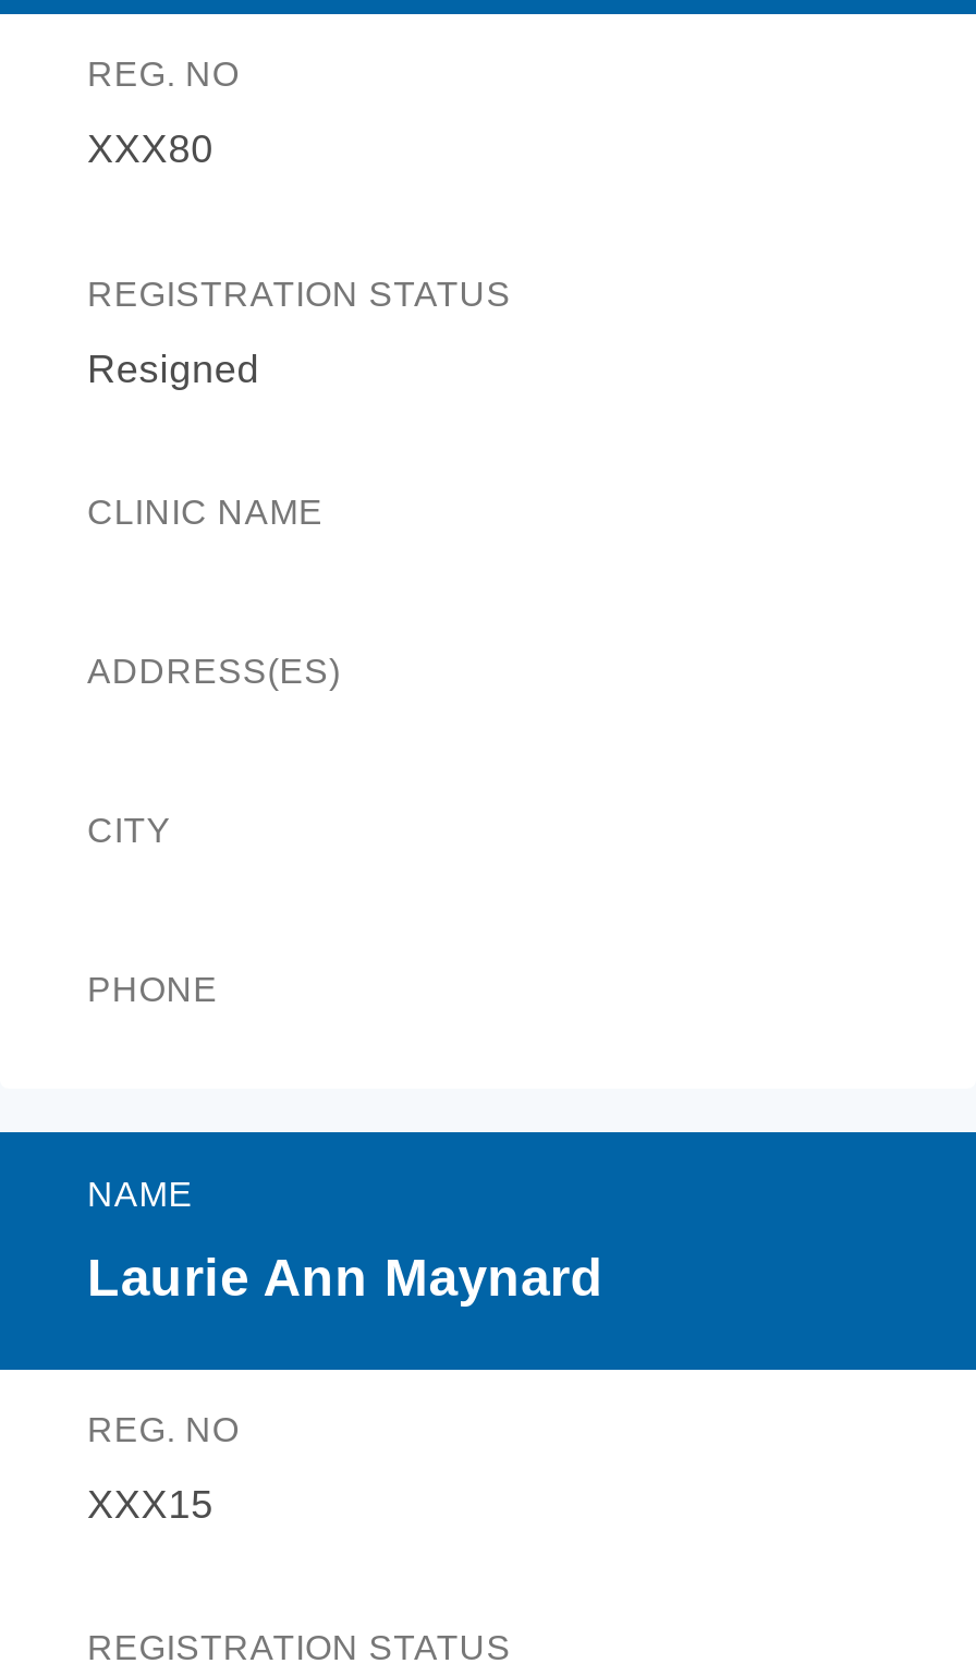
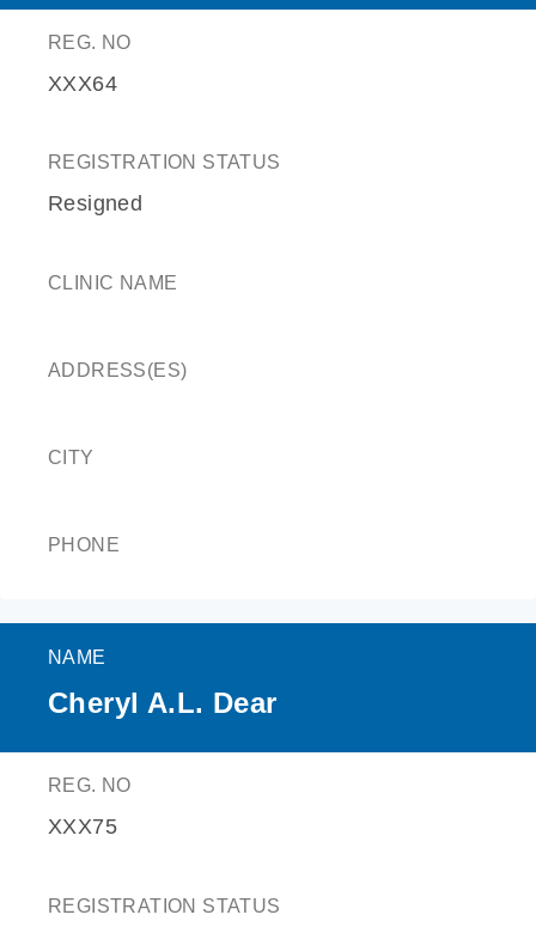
- XXX80
+ XXX64

- Laurie Ann Maynard
+ Cheryl A.L. Dear

- XXX15
+ XXX75
